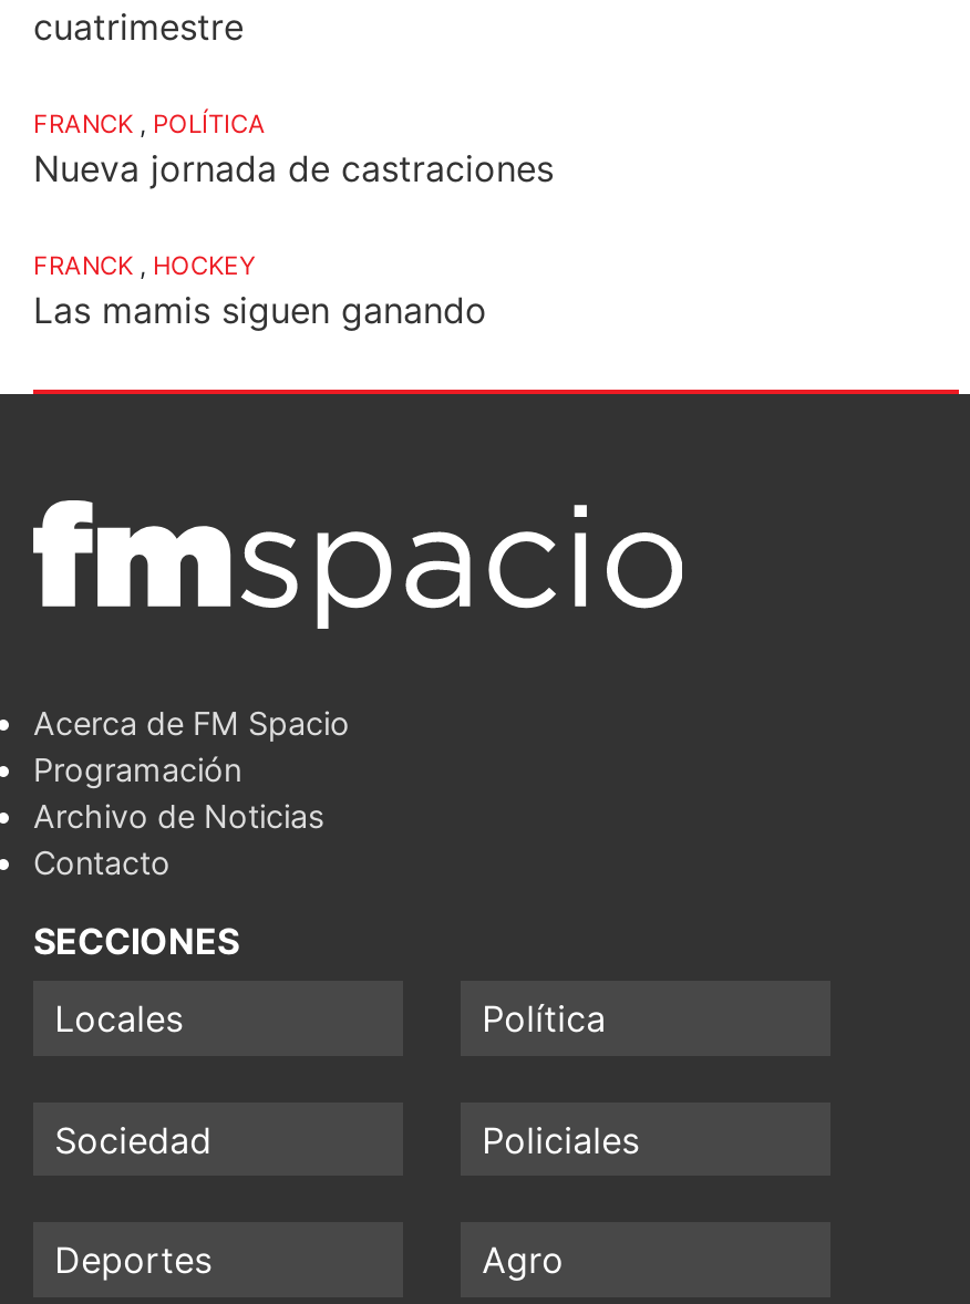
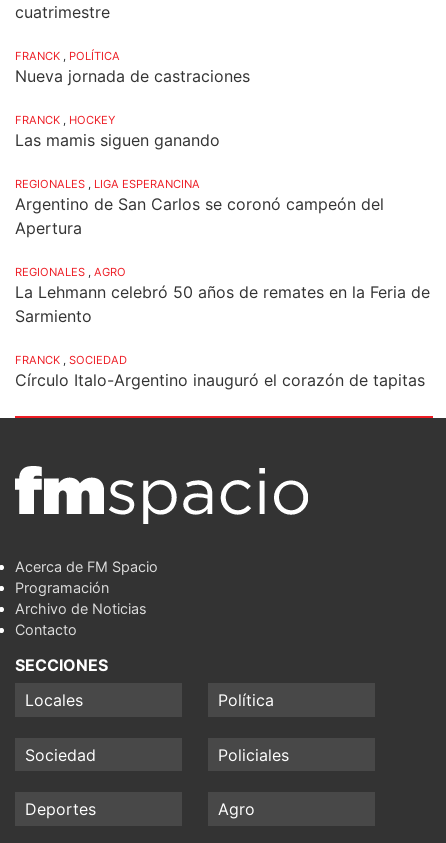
+ REGIONALES , LIGA ESPERANCINA
+ Argentino de San Carlos se coronó campeón del
+ Apertura
+ REGIONALES , AGRO
+ La Lehmann celebró 50 años de remates en la Feria de
+ Sarmiento
+ FRANCK , SOCIEDAD
+ Círculo Italo-Argentino inauguró el corazón de tapitas
